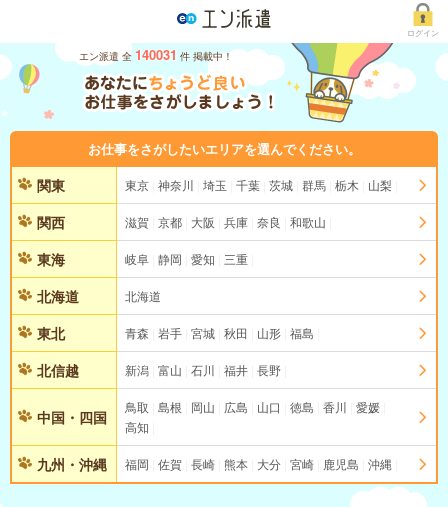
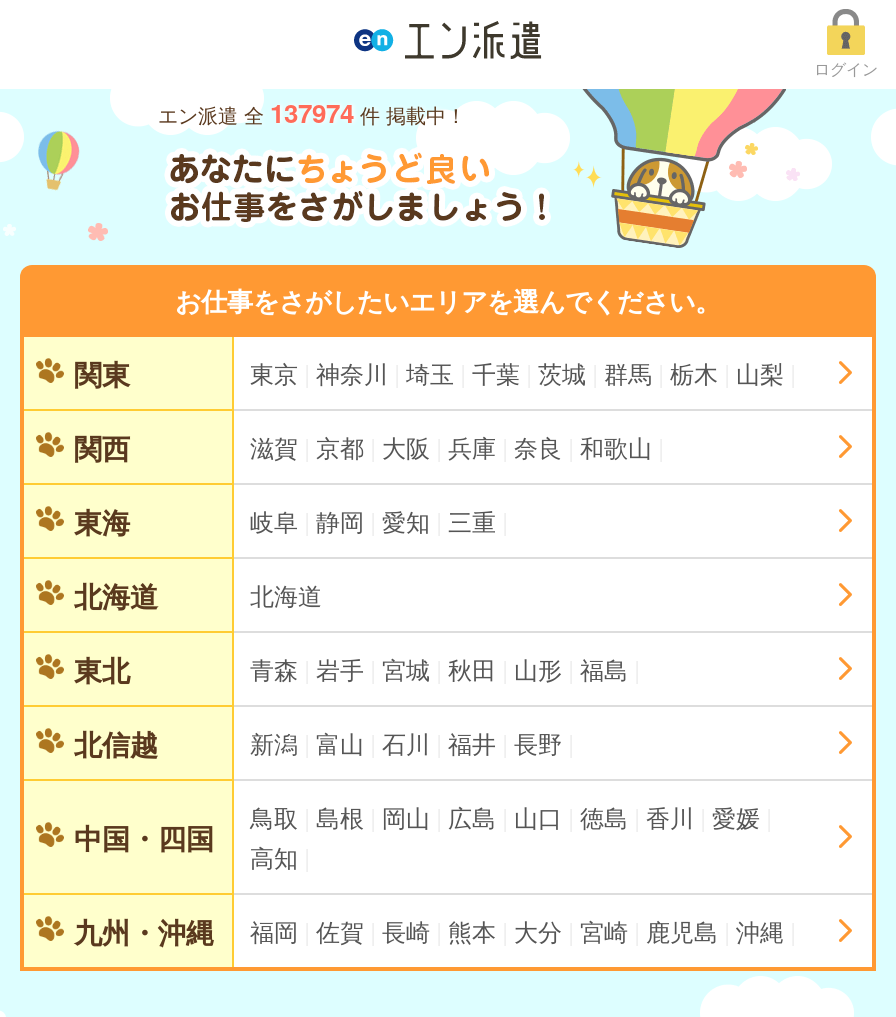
- エン派遣 全 140031 件 掲載中！
+ エン派遣 全 137974 件 掲載中！
